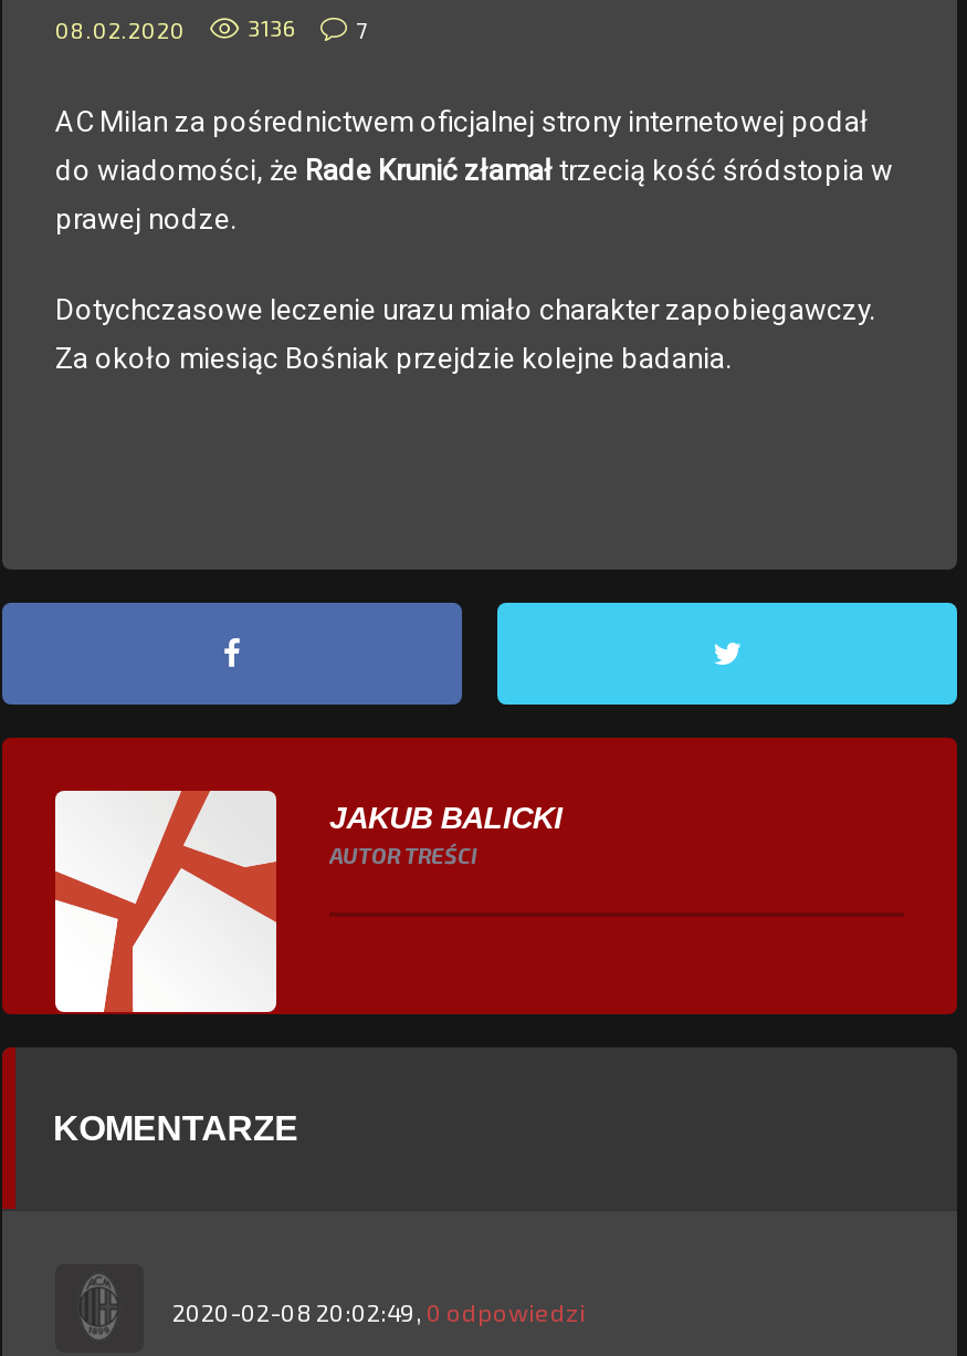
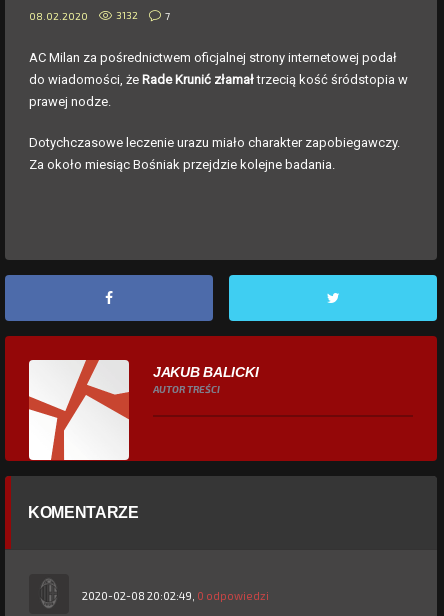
- 3136
+ 3132
